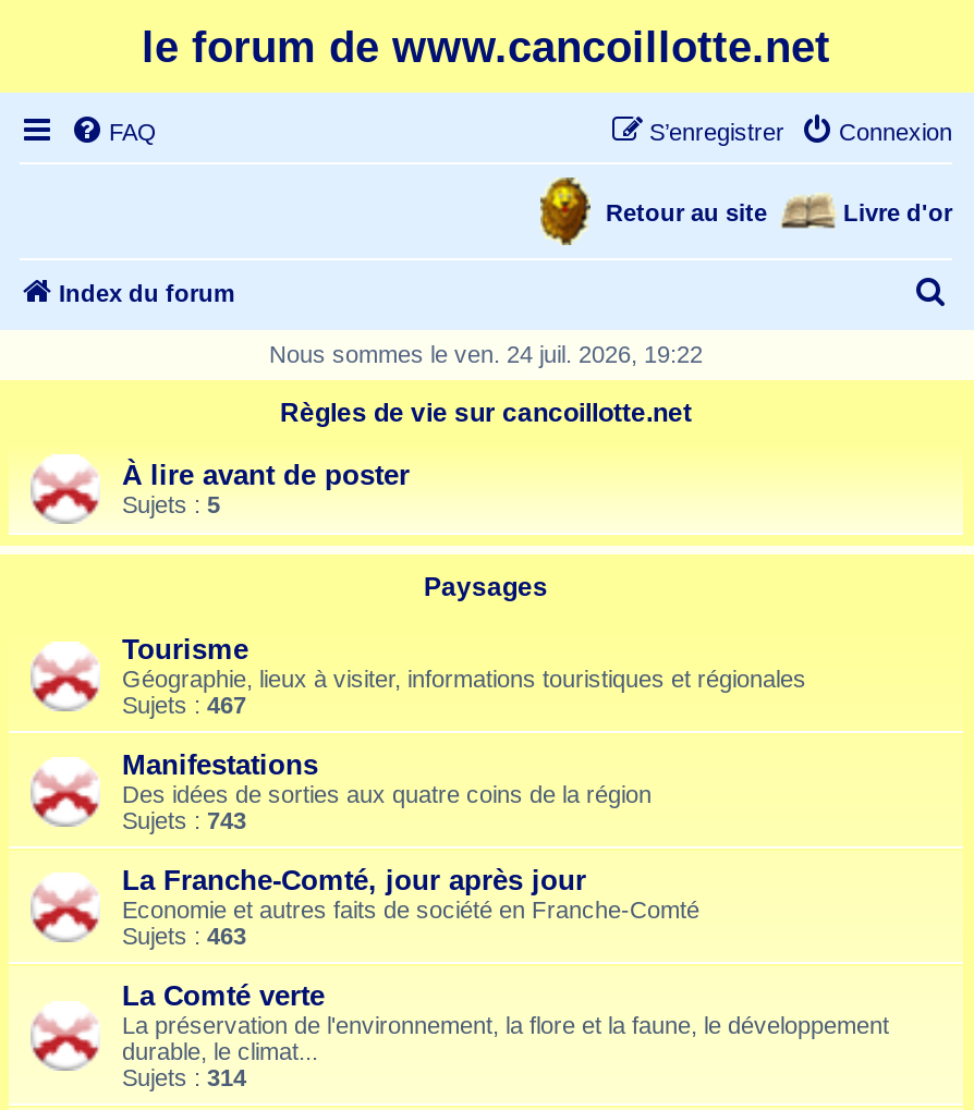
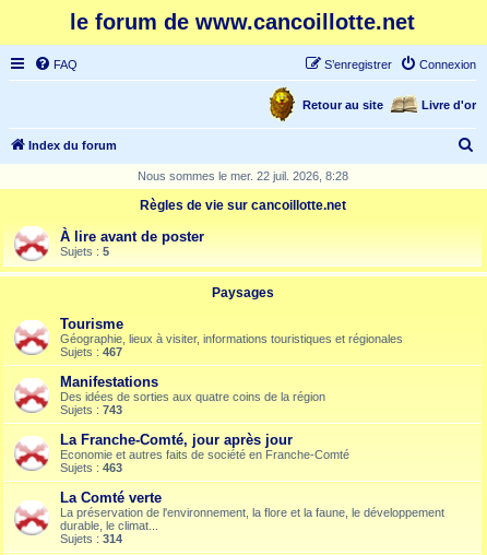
- Nous sommes le ven. 24 juil. 2026, 19:22
+ Nous sommes le mer. 22 juil. 2026, 8:28
